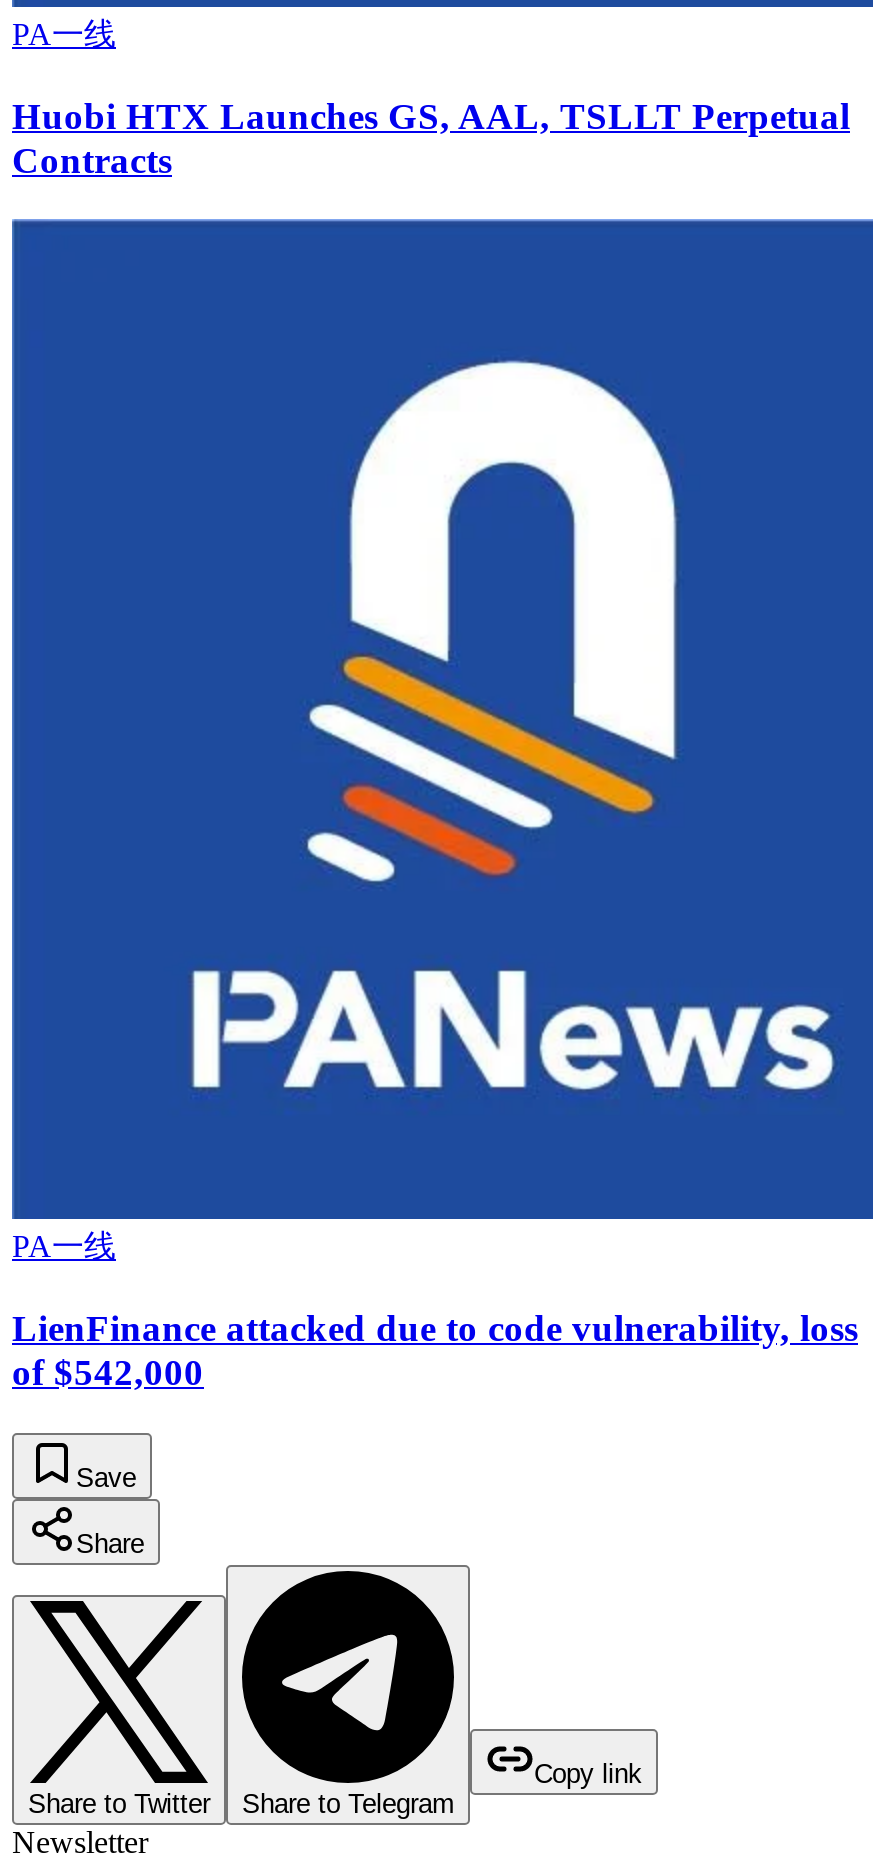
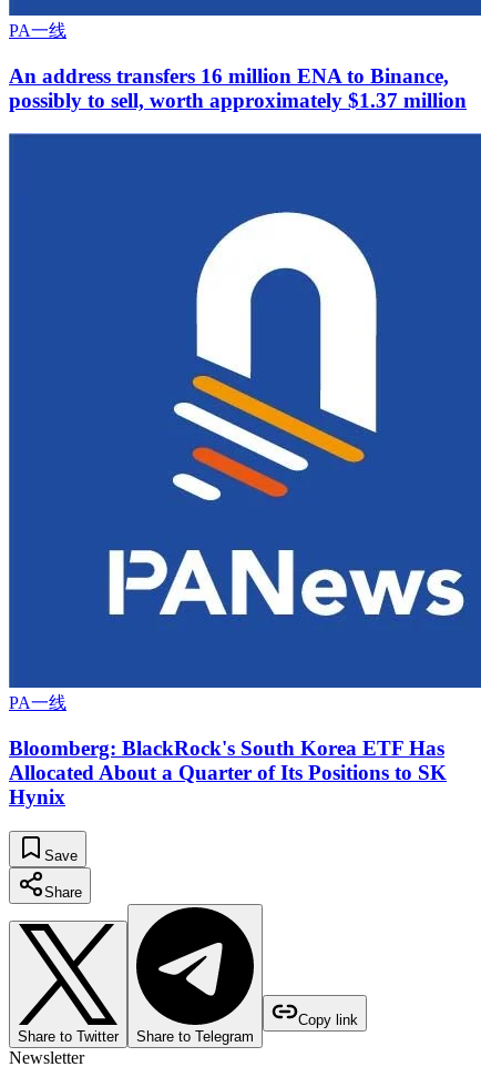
- Huobi HTX Launches GS, AAL, TSLLT Perpetual
- Contracts
+ An address transfers 16 million ENA to Binance,
+ possibly to sell, worth approximately $1.37 million

- LienFinance attacked due to code vulnerability, loss
- of $542,000
+ Bloomberg: BlackRock's South Korea ETF Has
+ Allocated About a Quarter of Its Positions to SK
+ Hynix
